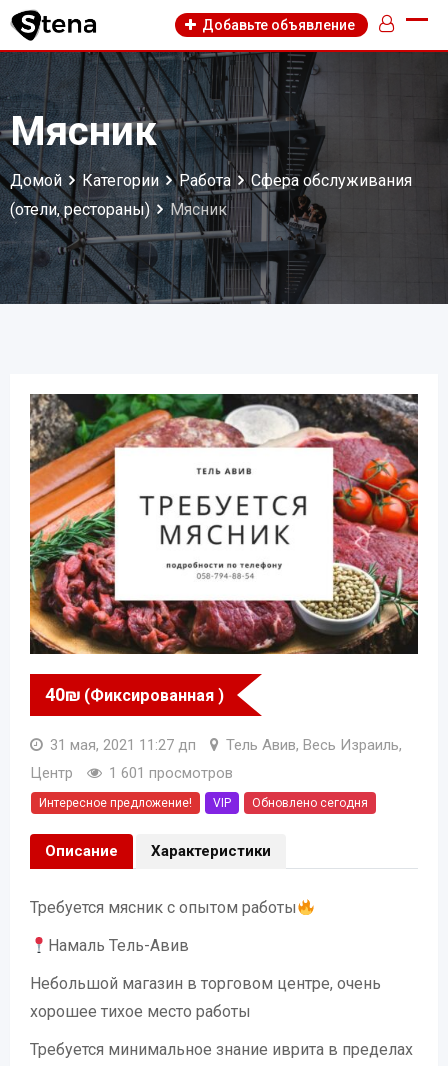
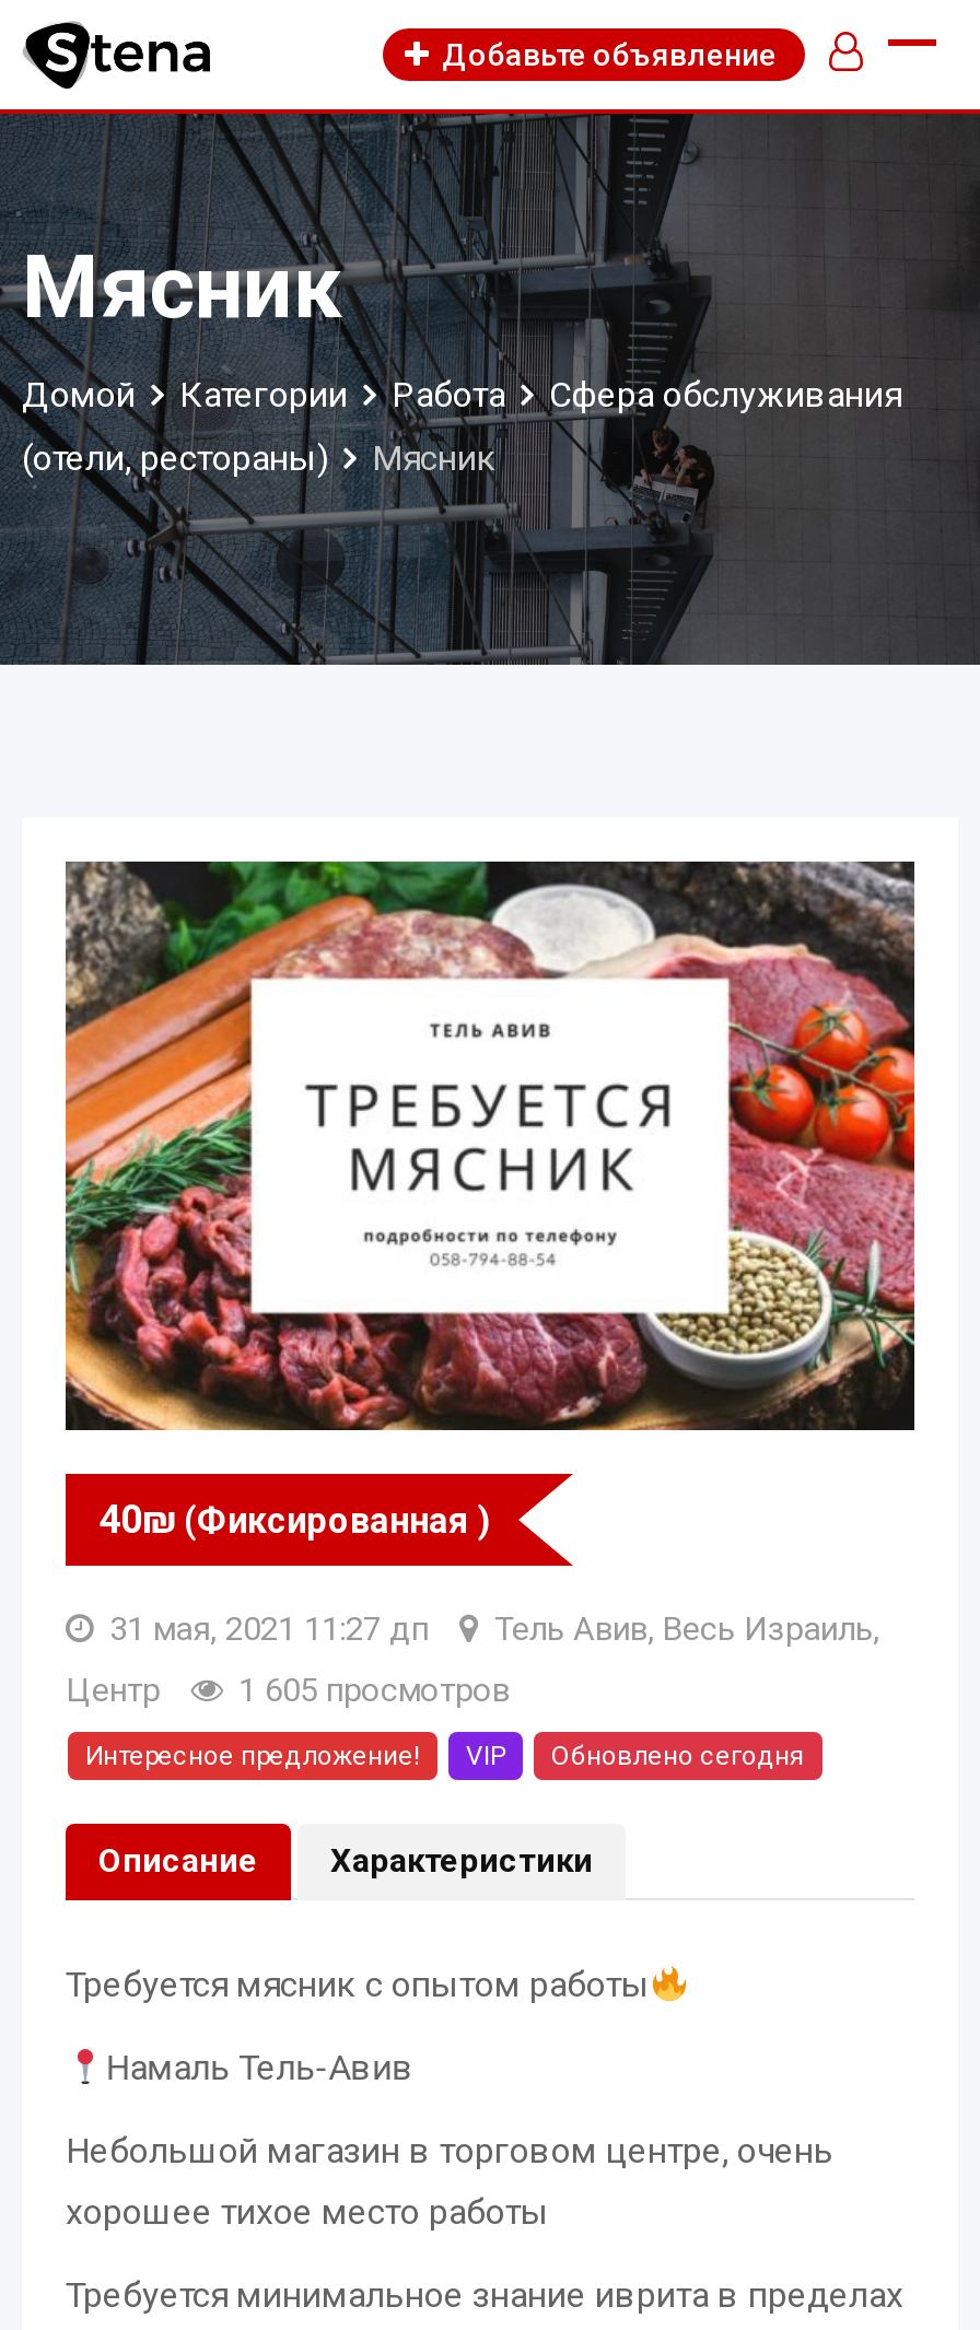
- Центр 1 601 просмотров
+ Центр 1 605 просмотров
